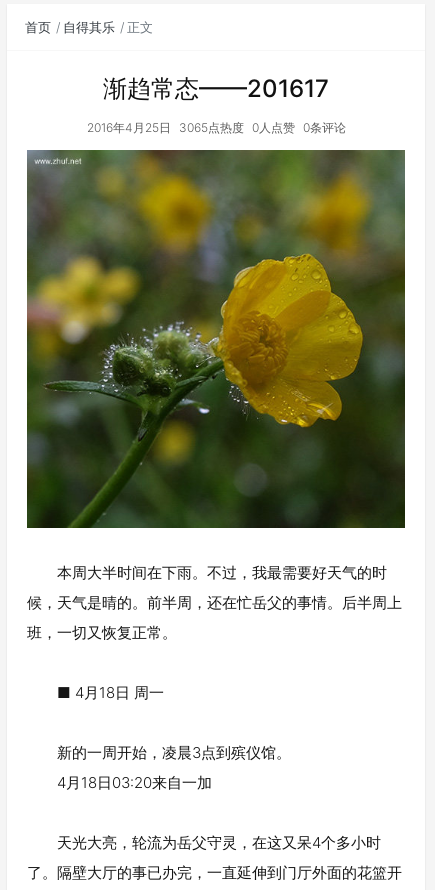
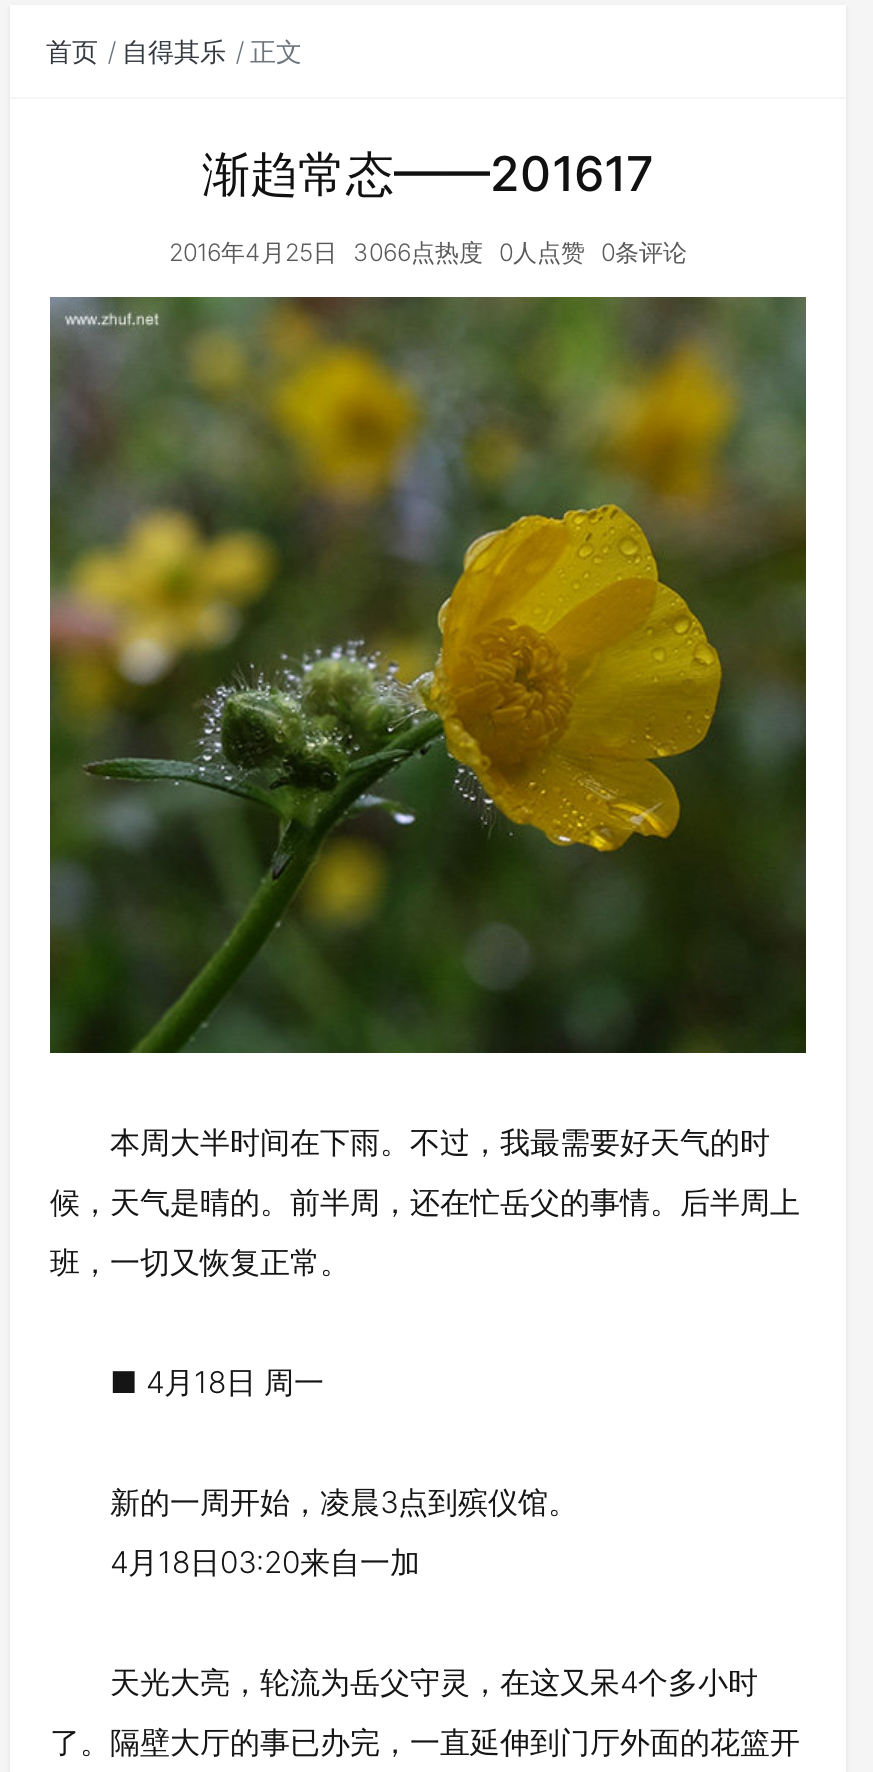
- 2016年4月25日 3065点热度 0人点赞 0条评论
+ 2016年4月25日 3066点热度 0人点赞 0条评论
